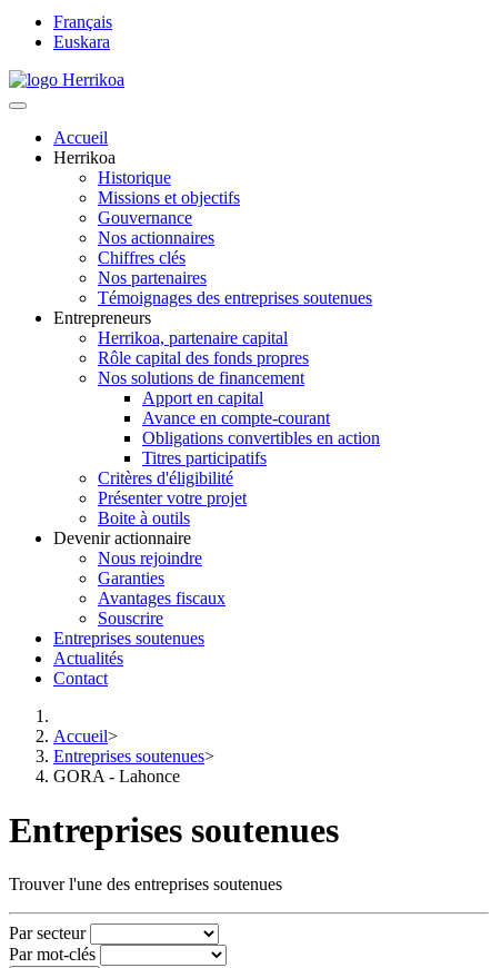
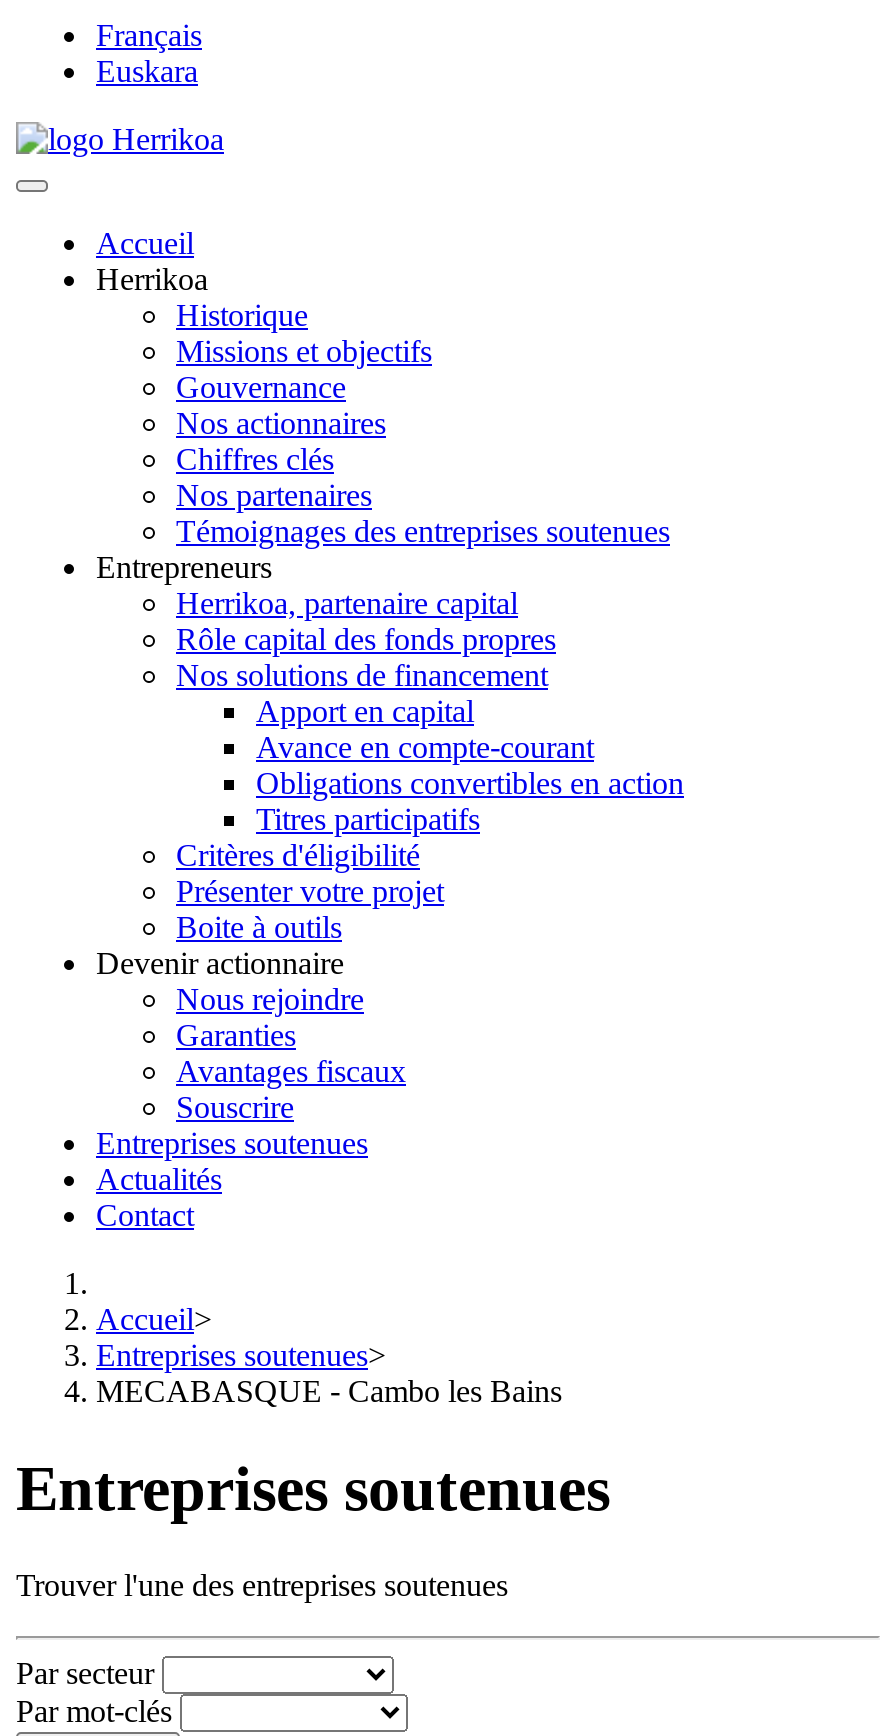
- GORA - Lahonce
+ MECABASQUE - Cambo les Bains
